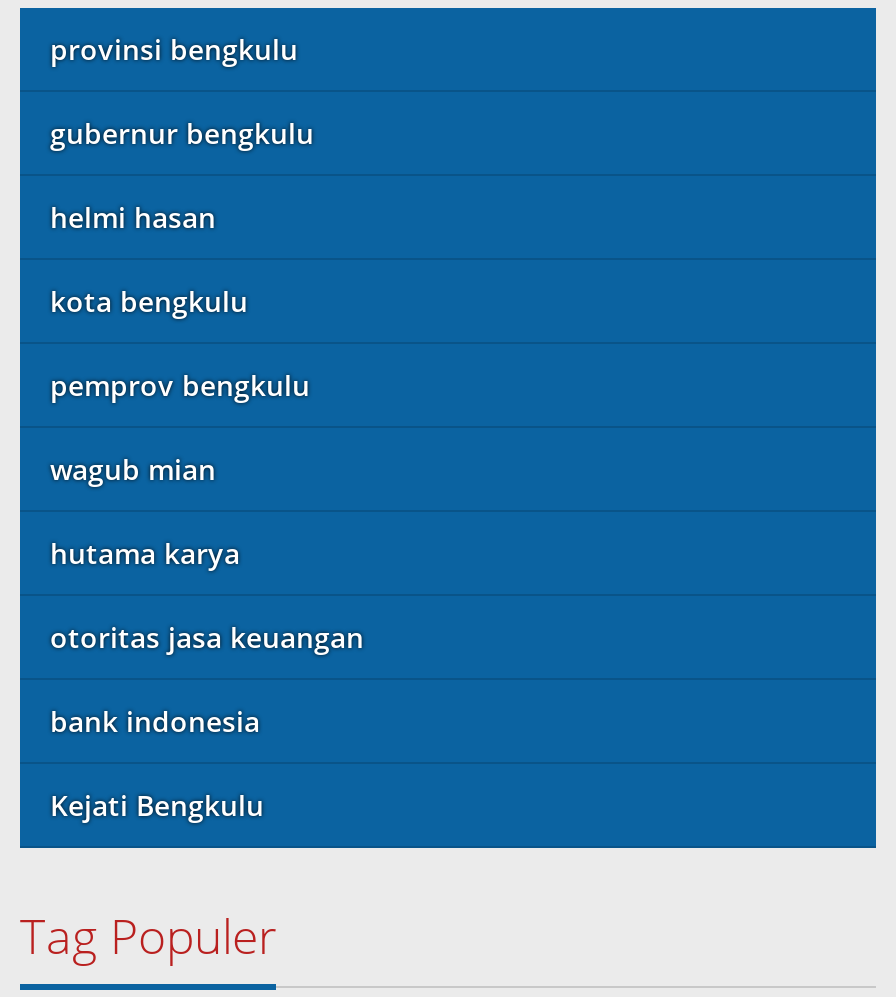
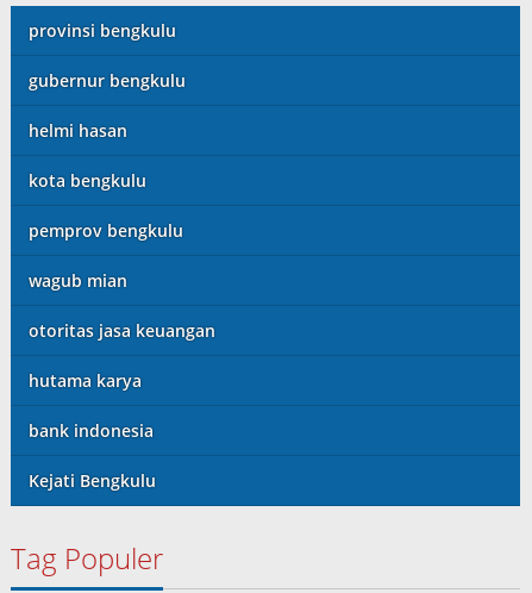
moved down: hutama karya

moved up: otoritas jasa keuangan
